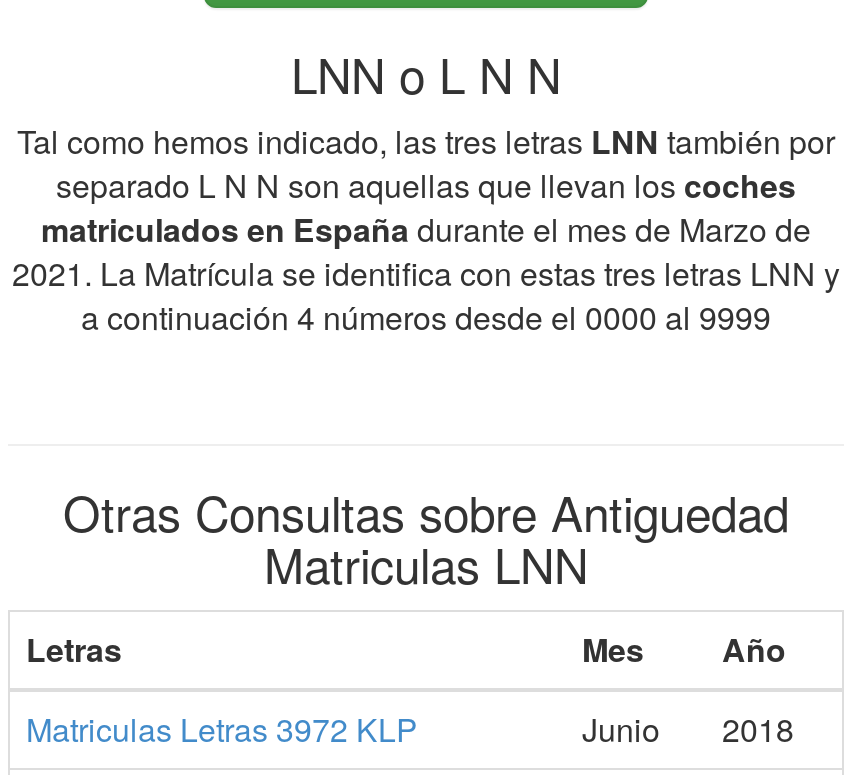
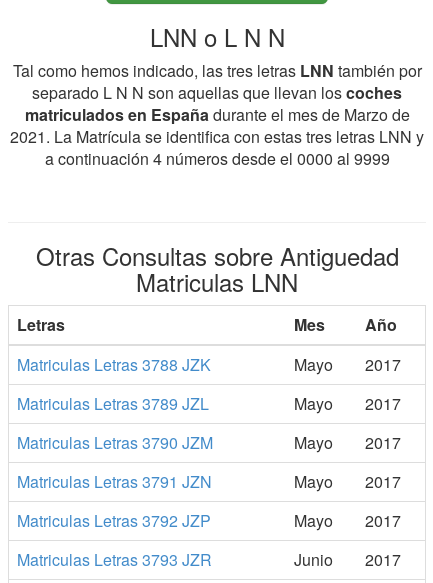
- Matriculas Letras 3972 KLP
+ Matriculas Letras 3788 JZK
+ Mayo
+ 2017
+ Matriculas Letras 3789 JZL
+ Mayo
+ 2017
+ Matriculas Letras 3790 JZM
+ Mayo
+ 2017
+ Matriculas Letras 3791 JZN
+ Mayo
+ 2017
+ Matriculas Letras 3792 JZP
+ Mayo
+ 2017
+ Matriculas Letras 3793 JZR

- Junio 2018
+ Junio 2017
